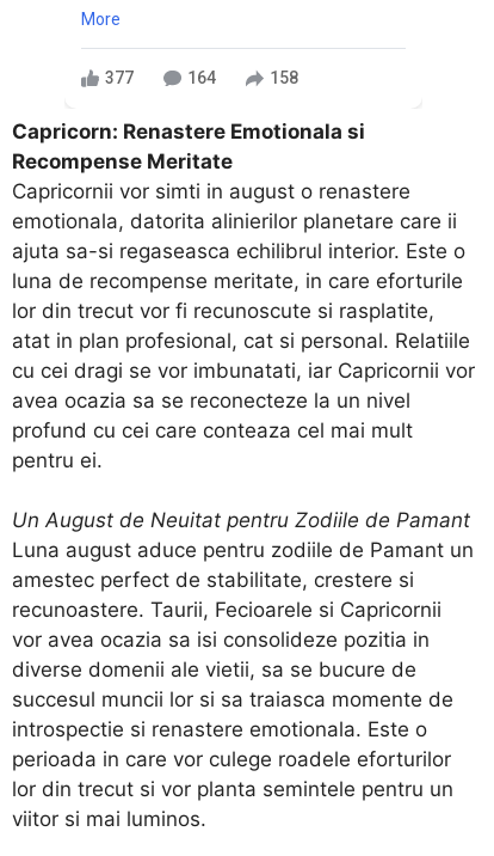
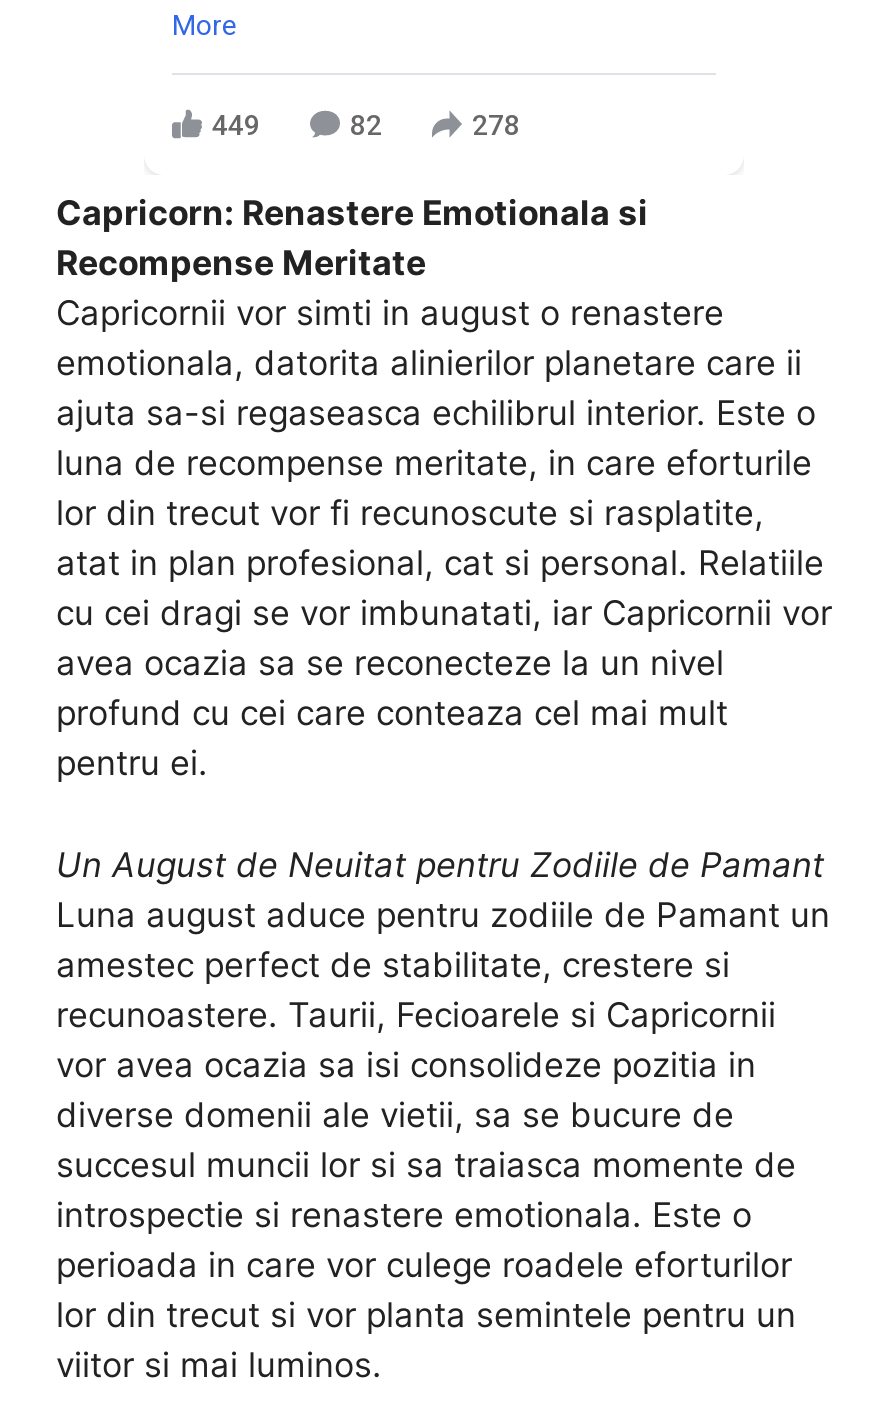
- 377
+ 449

- 164
+ 82

- 158
+ 278
